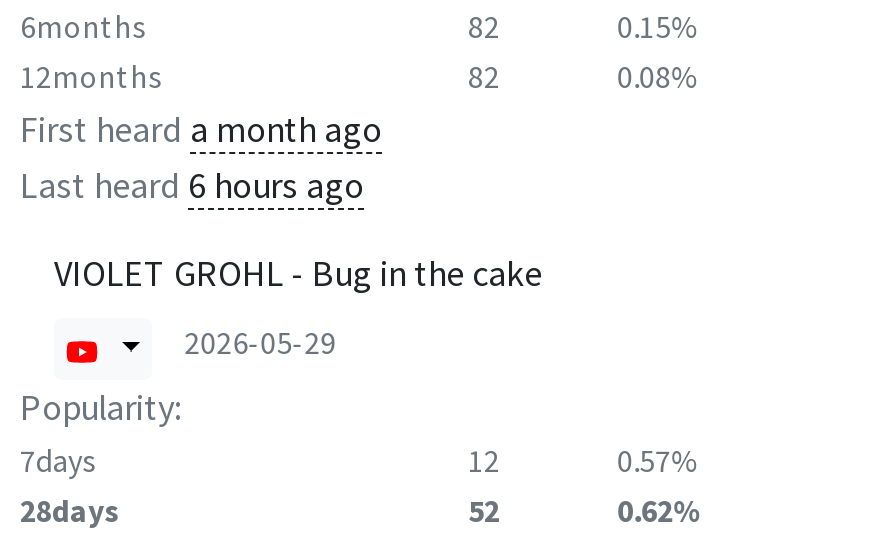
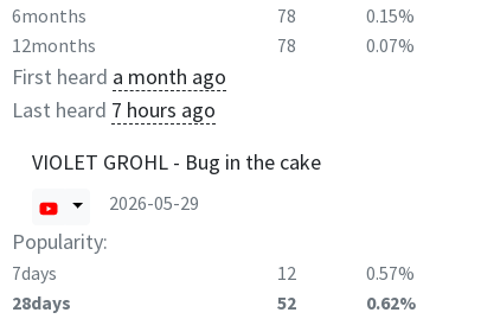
- 82
+ 78

- 82
+ 78

- 0.08%
+ 0.07%

- Last heard 6 hours ago
+ Last heard 7 hours ago
